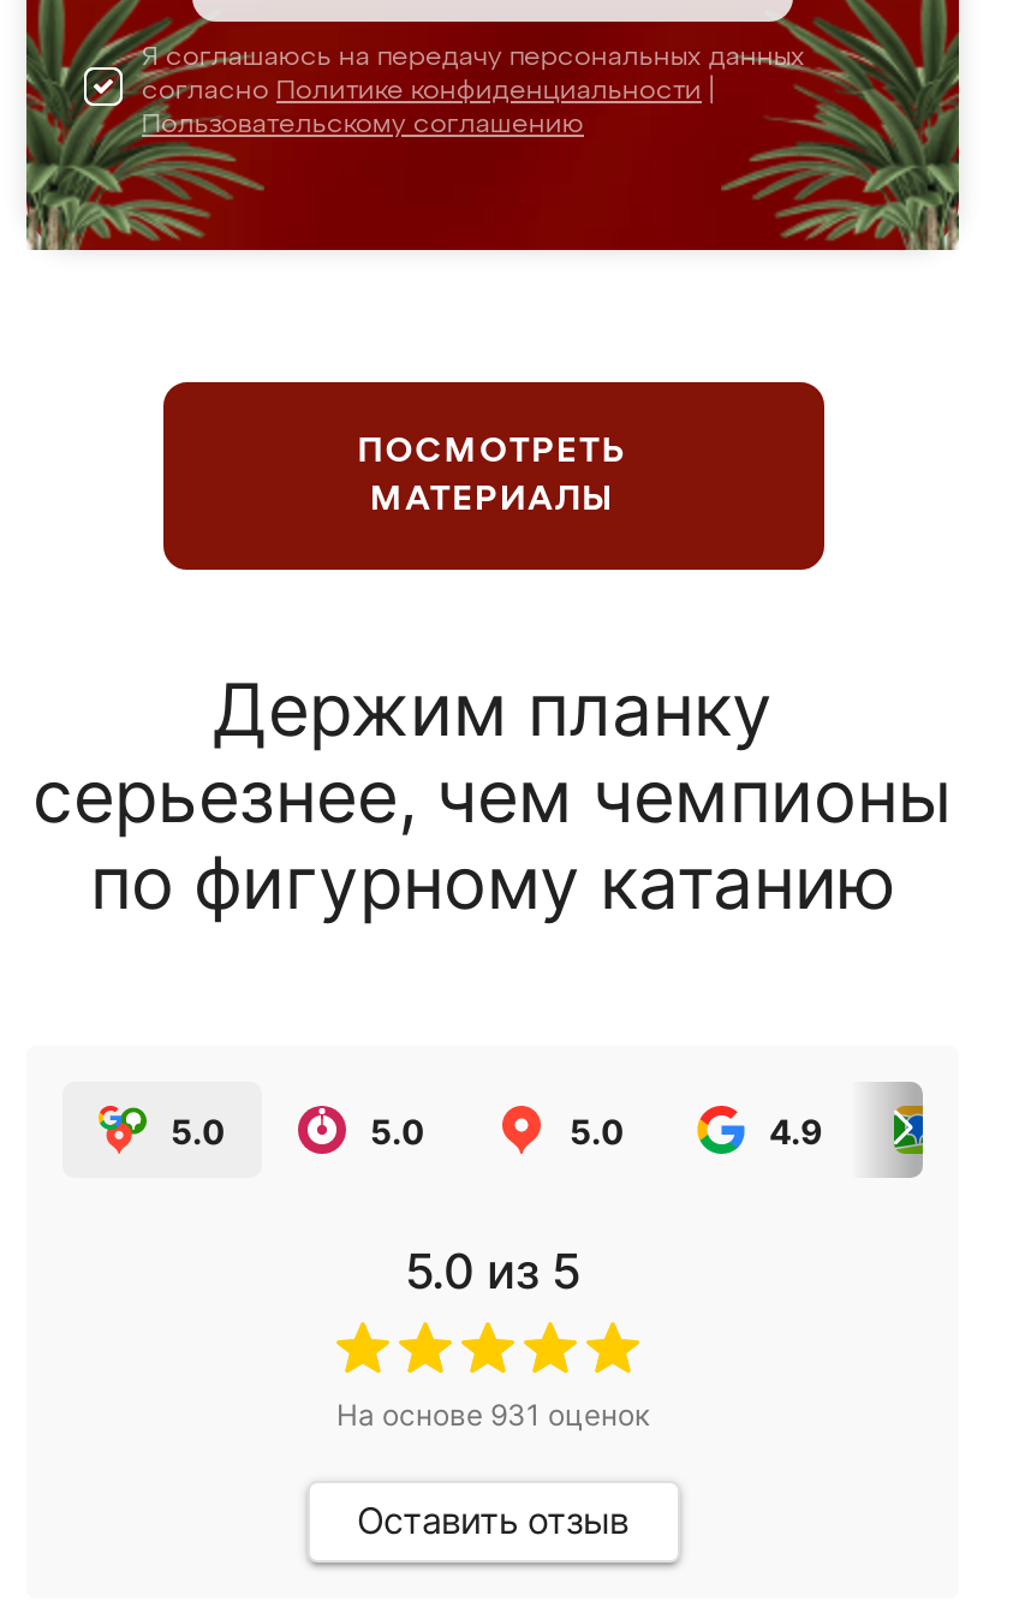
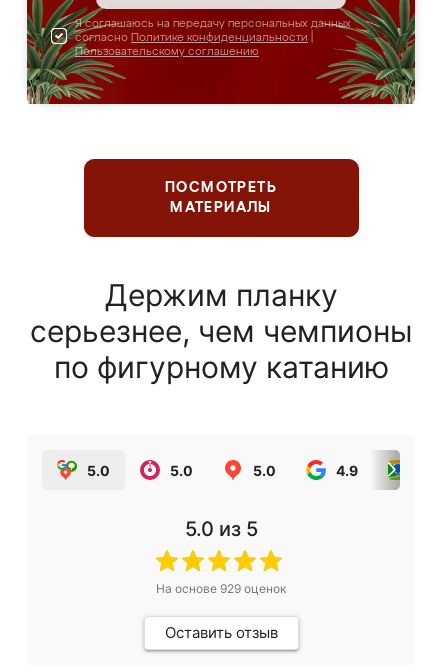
- На основе 931 оценок
+ На основе 929 оценок
